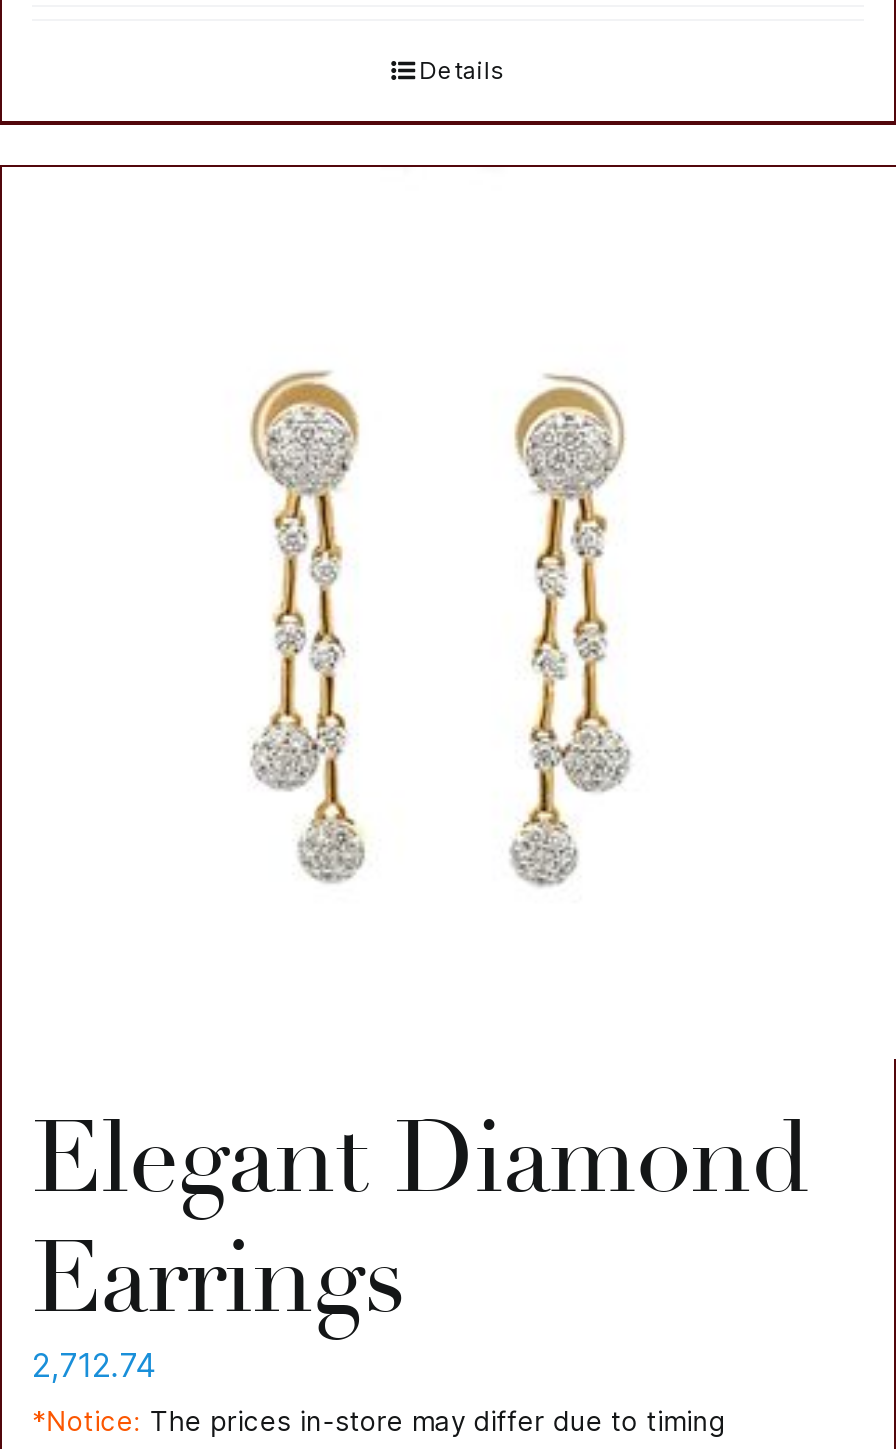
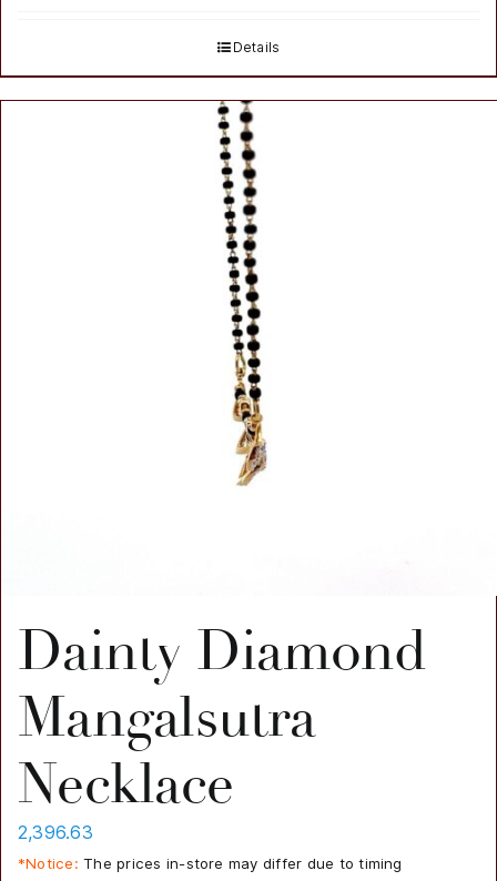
+ [image]

- [image]

- [image]

- Elegant Diamond
- Earrings
- 2,712.74
+ Dainty Diamond
+ Mangalsutra
+ Necklace
+ 2,396.63
